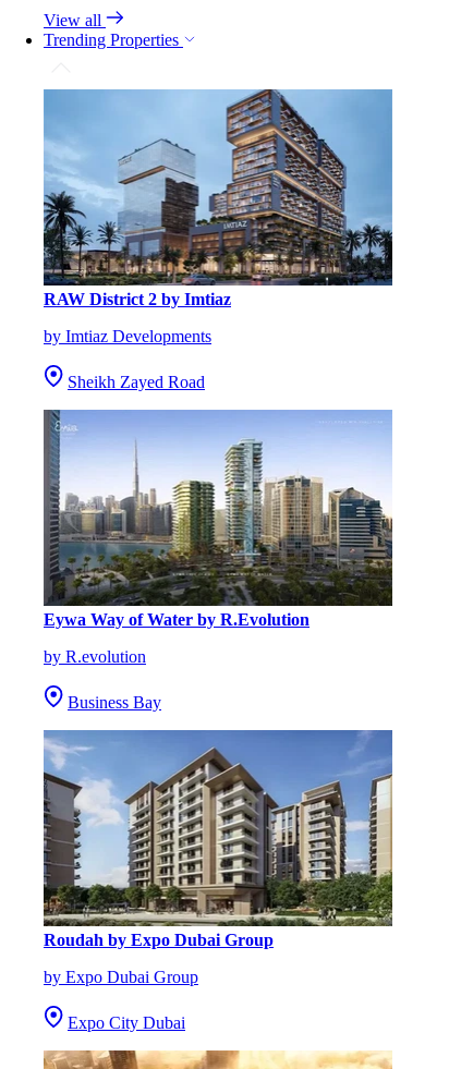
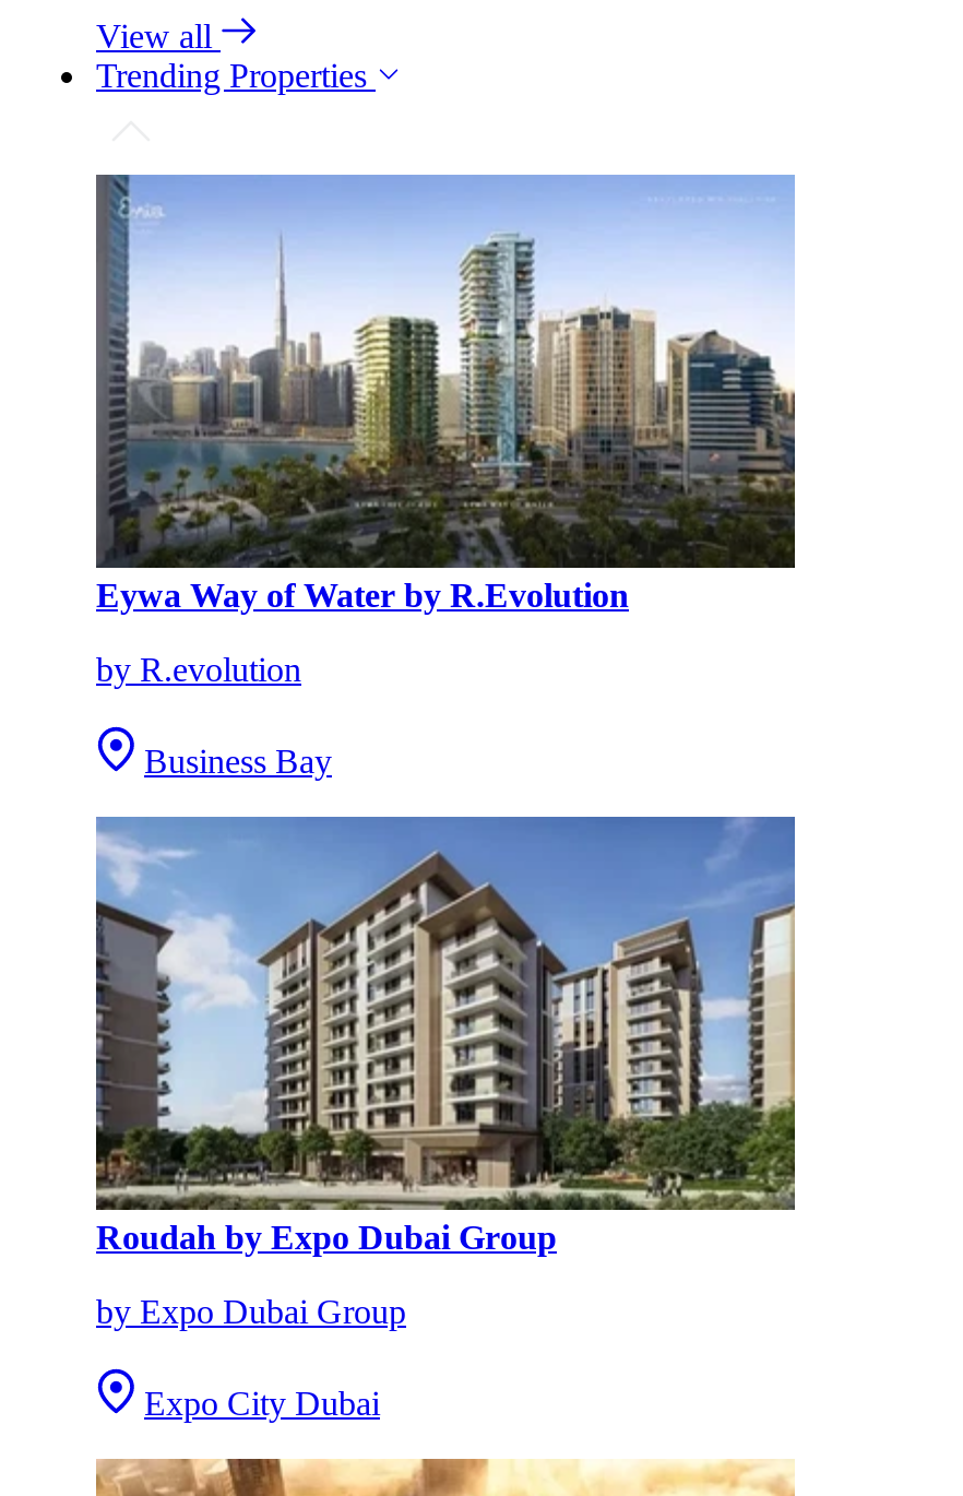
- [image]
- RAW District 2 by Imtiaz
- by Imtiaz Developments
- Sheikh Zayed Road
